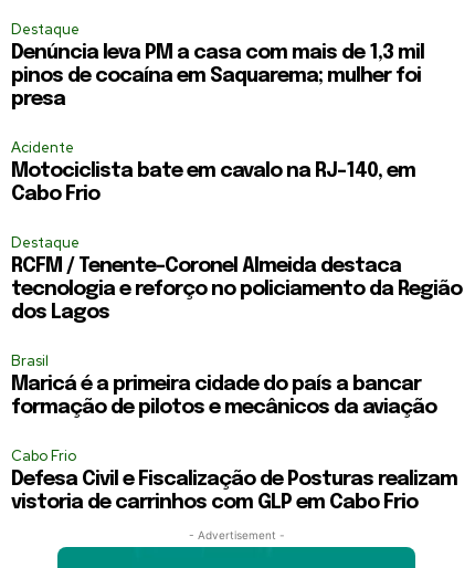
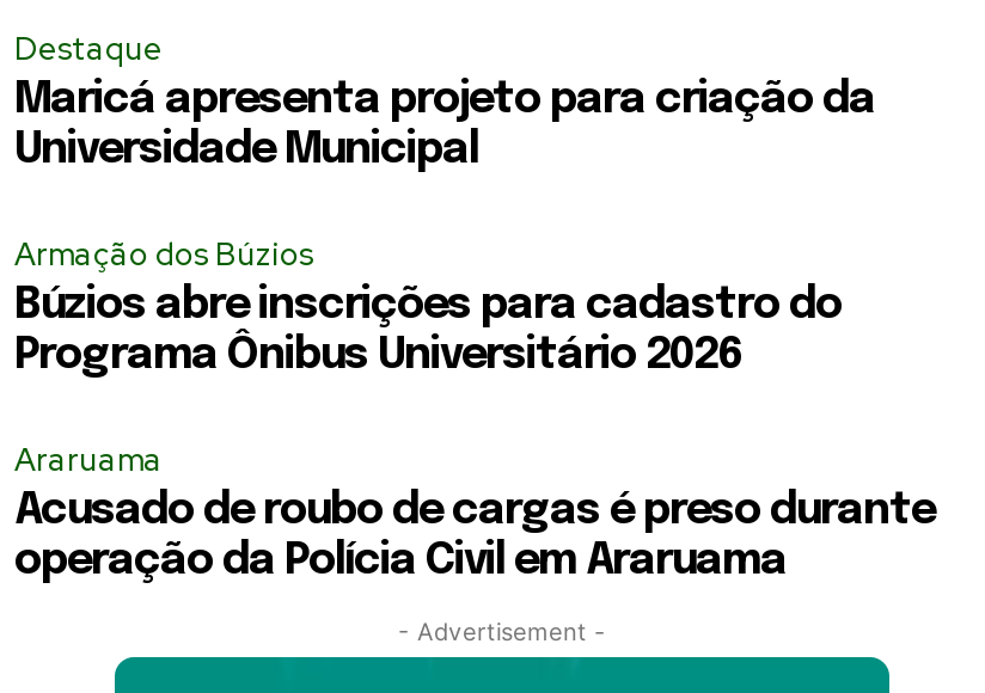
- Denúncia leva PM a casa com mais de 1,3 mil
- pinos de cocaína em Saquarema; mulher foi
- presa
- Acidente
- Motociclista bate em cavalo na RJ-140, em
- Cabo Frio
- Destaque
- RCFM / Tenente-Coronel Almeida destaca
- tecnologia e reforço no policiamento da Região
- dos Lagos
- Brasil
- Maricá é a primeira cidade do país a bancar
- formação de pilotos e mecânicos da aviação
- Cabo Frio
- Defesa Civil e Fiscalização de Posturas realizam
- vistoria de carrinhos com GLP em Cabo Frio
+ Maricá apresenta projeto para criação da
+ Universidade Municipal
+ Armação dos Búzios
+ Búzios abre inscrições para cadastro do
+ Programa Ônibus Universitário 2026
+ Araruama
+ Acusado de roubo de cargas é preso durante
+ operação da Polícia Civil em Araruama
